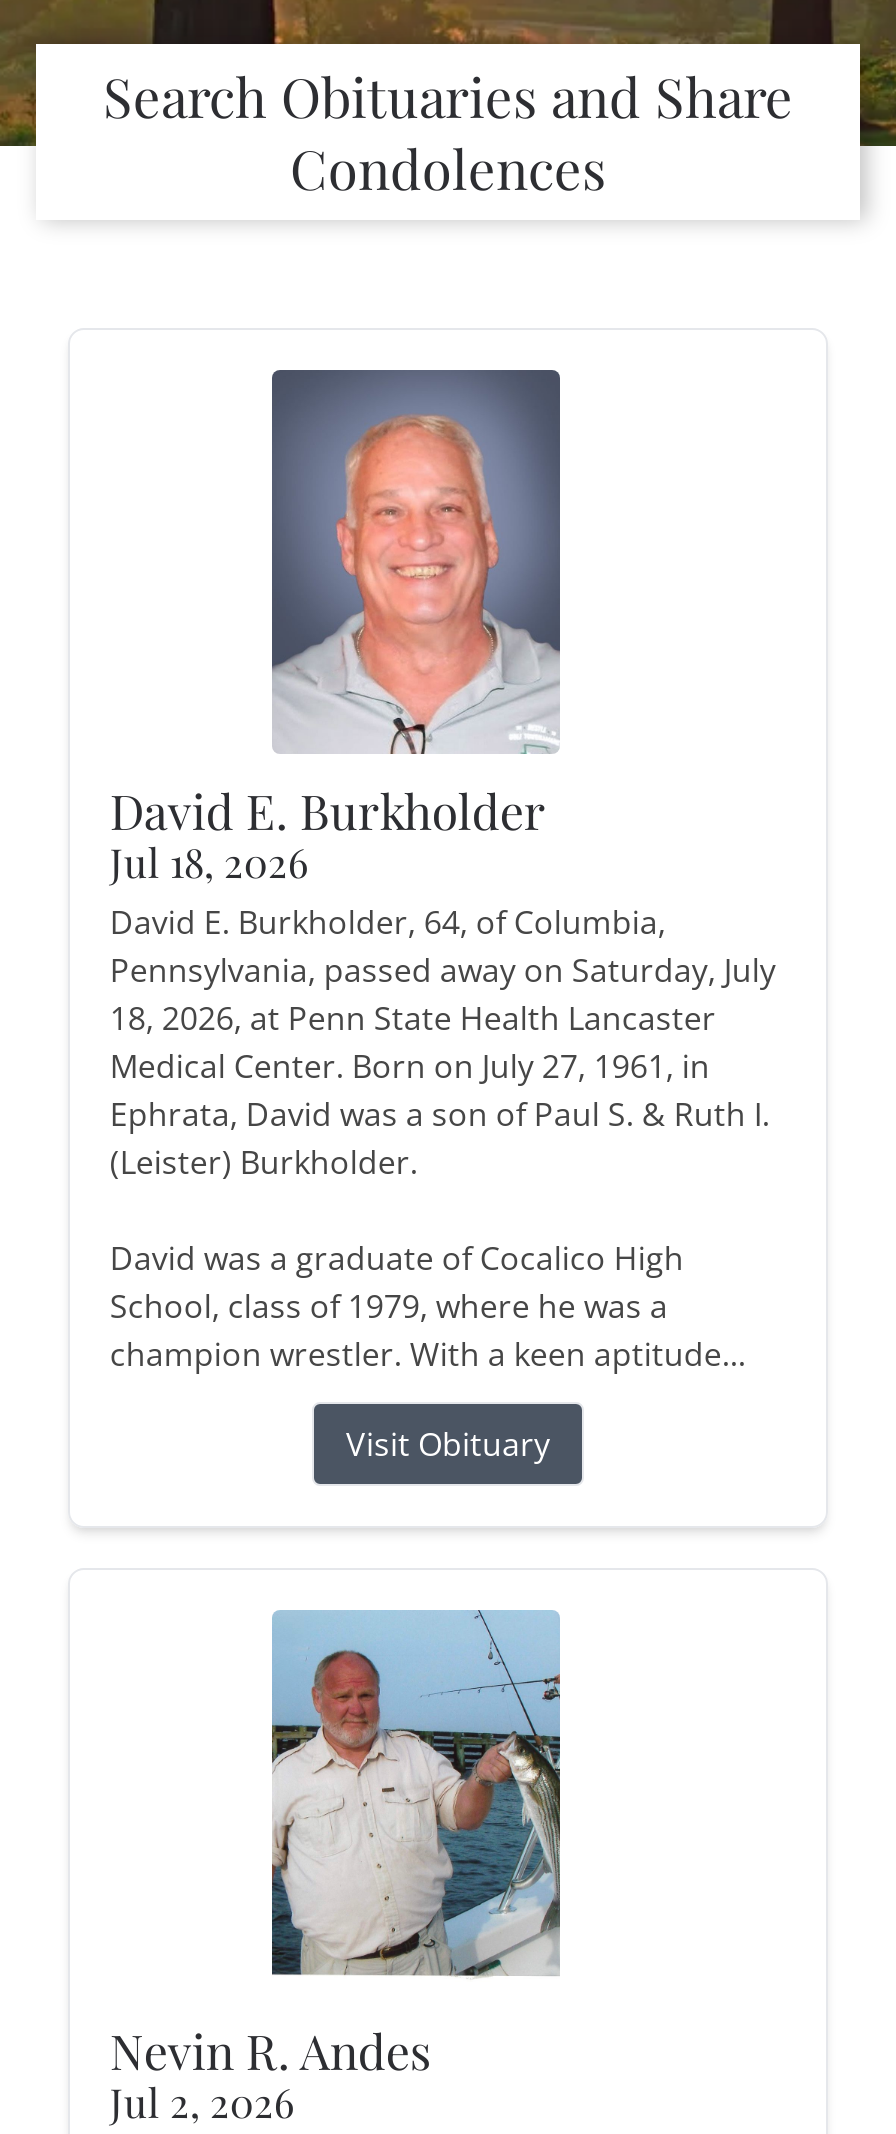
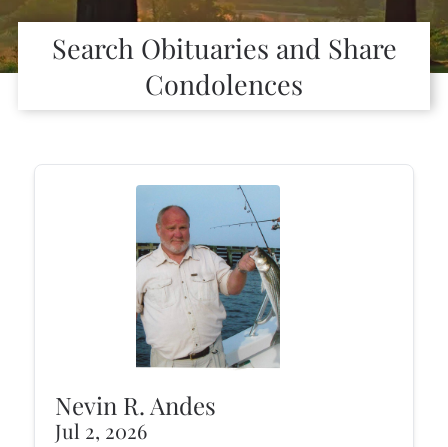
- [image]
- David E. Burkholder
- Jul 18, 2026
- David E. Burkholder, 64, of Columbia,
- Pennsylvania, passed away on Saturday, July
- 18, 2026, at Penn State Health Lancaster
- Medical Center. Born on July 27, 1961, in
- Ephrata, David was a son of Paul S. & Ruth I.
- (Leister) Burkholder.
- David was a graduate of Cocalico High
- School, class of 1979, where he was a
- champion wrestler. With a keen aptitude...
- Visit Obituary
